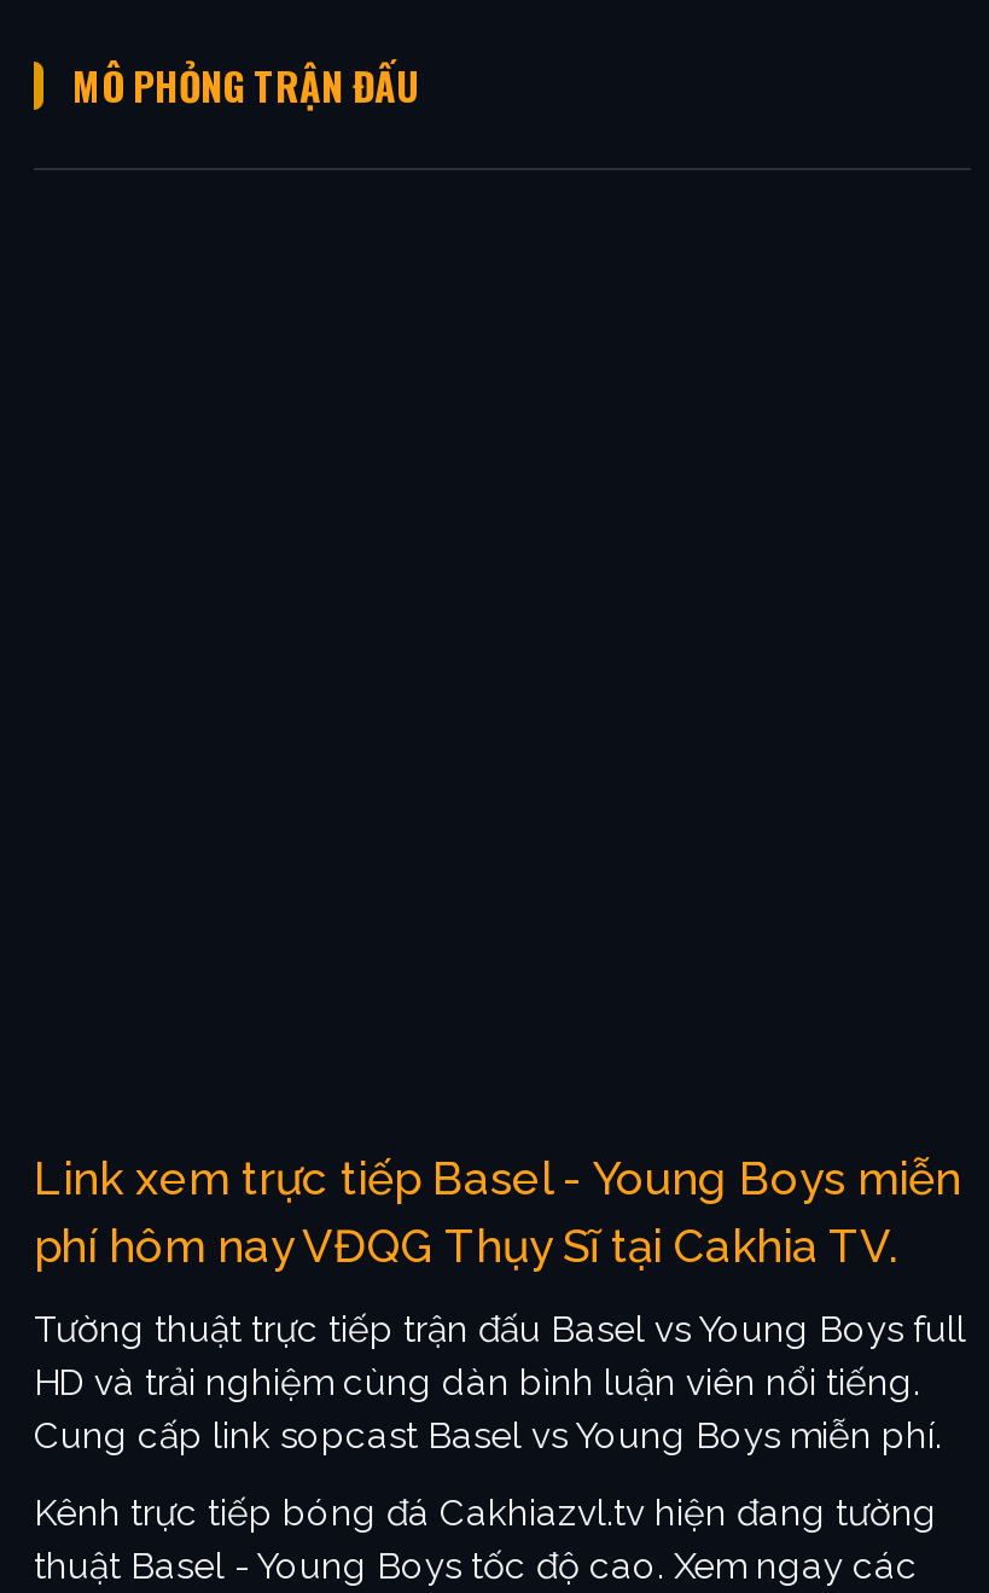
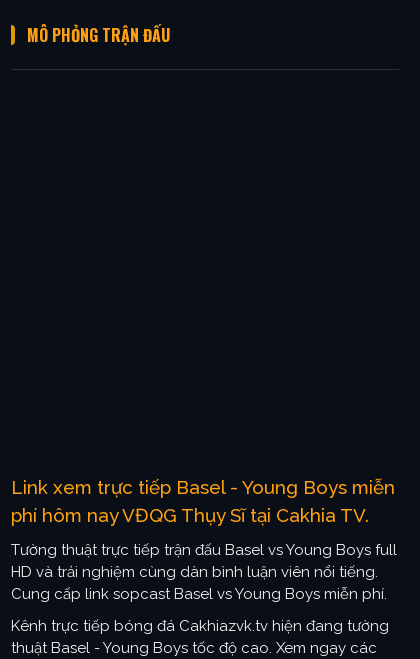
- Kênh trực tiếp bóng đá Cakhiazvl.tv hiện đang tường
+ Kênh trực tiếp bóng đá Cakhiazvk.tv hiện đang tường
